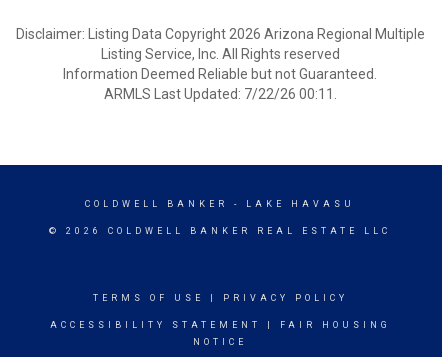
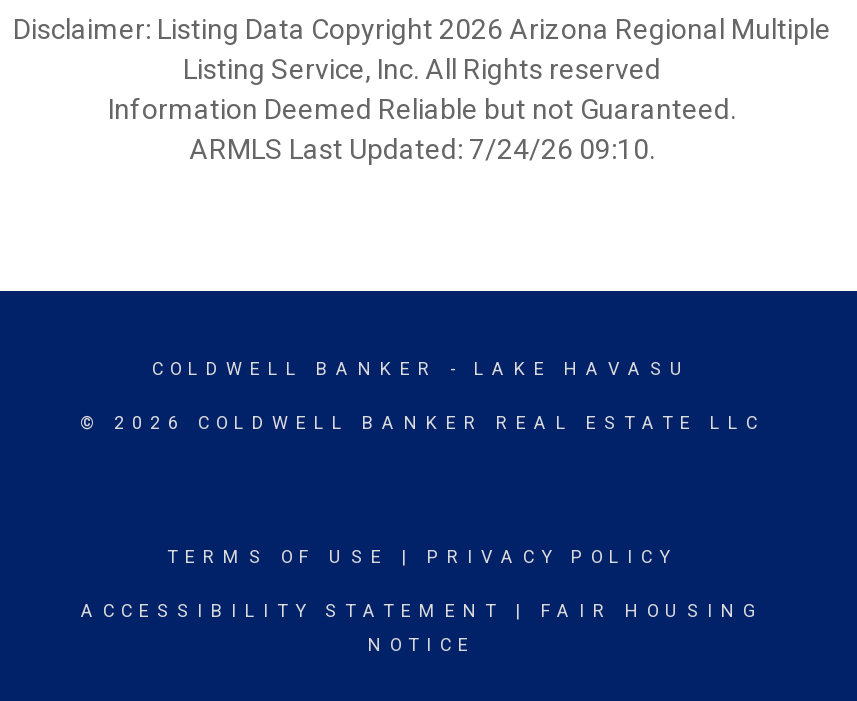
- ARMLS Last Updated: 7/22/26 00:11.
+ ARMLS Last Updated: 7/24/26 09:10.
